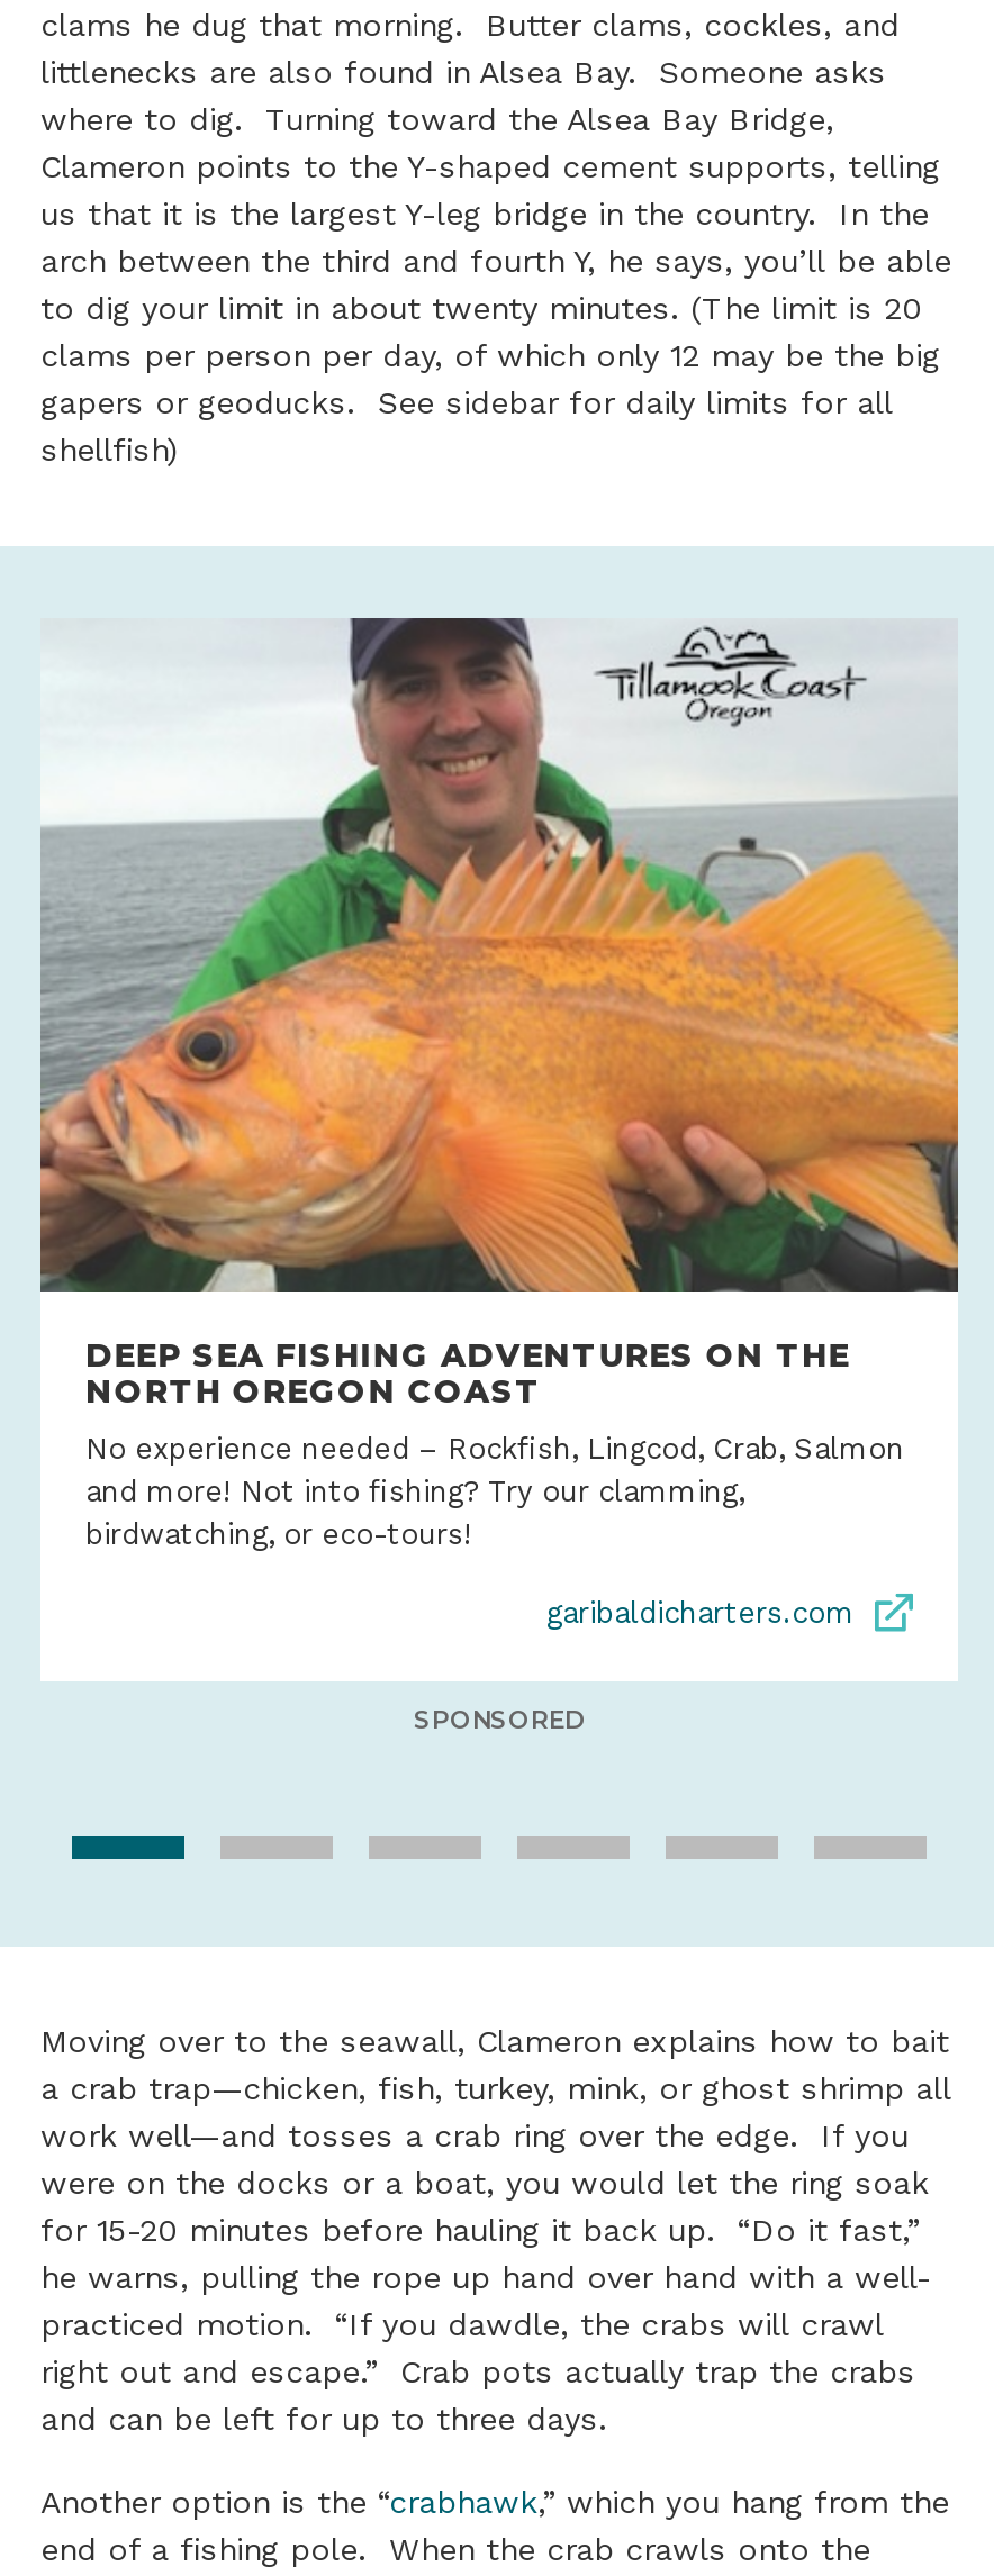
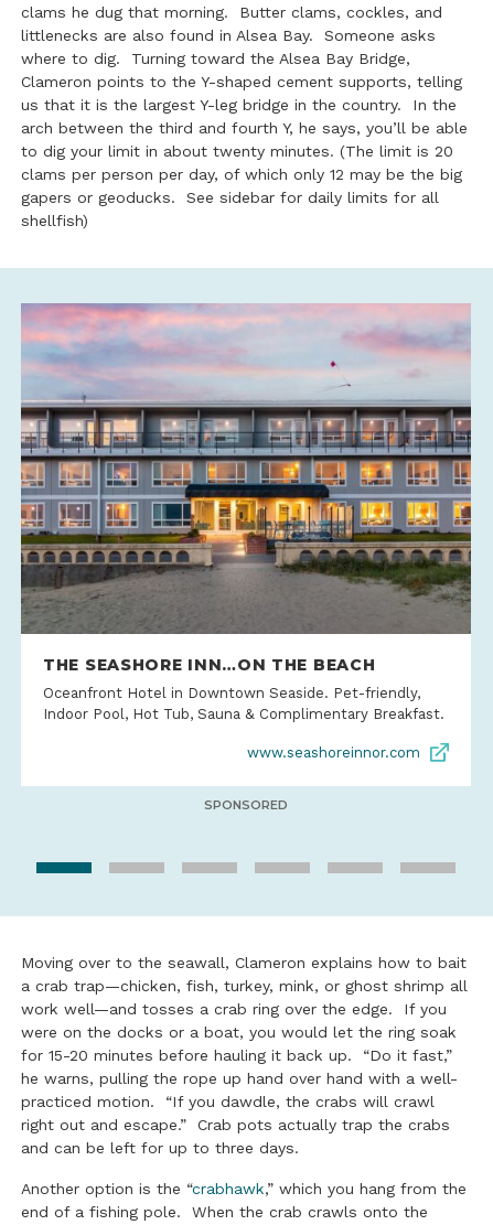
- [image]
- DEEP SEA FISHING ADVENTURES ON THE
- NORTH OREGON COAST
+ [image]
+ THE SEASHORE INN…ON THE BEACH

- No experience needed – Rockfish, Lingcod, Crab, Salmon
- and more! Not into fishing? Try our clamming,
- birdwatching, or eco-tours!
+ Oceanfront Hotel in Downtown Seaside. Pet-friendly,
+ Indoor Pool, Hot Tub, Sauna & Complimentary Breakfast.

- garibaldicharters.com
+ www.seashoreinnor.com
